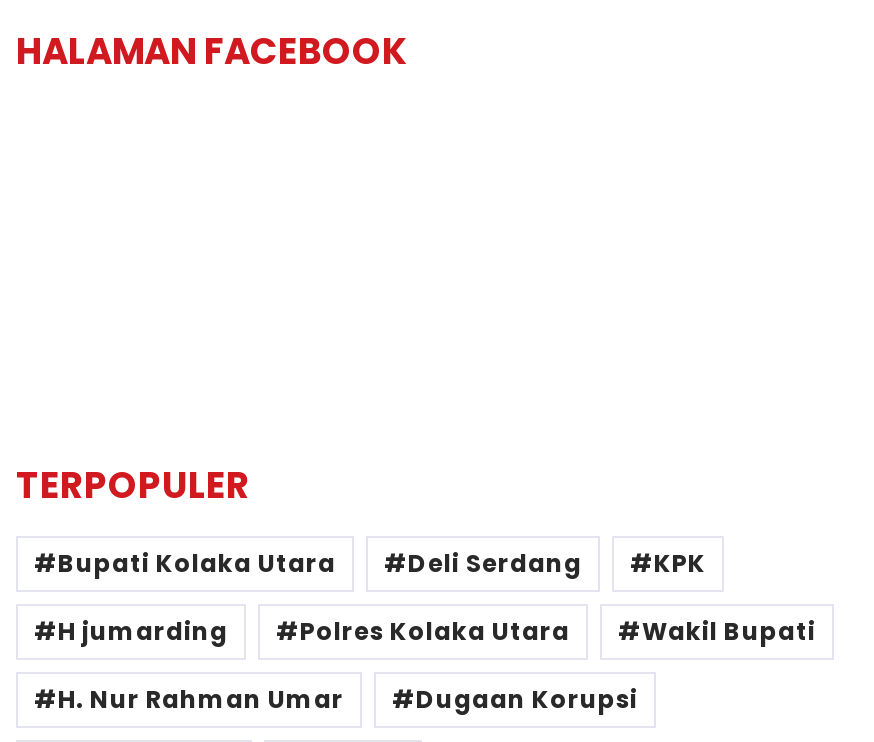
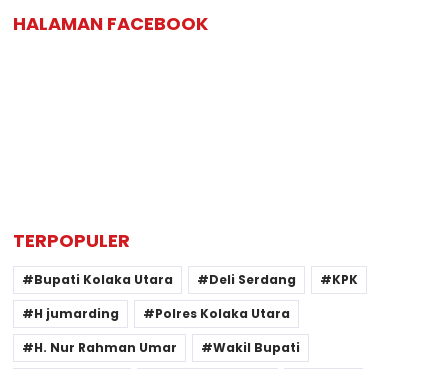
moved down: Wakil Bupati

- Dugaan Korupsi
